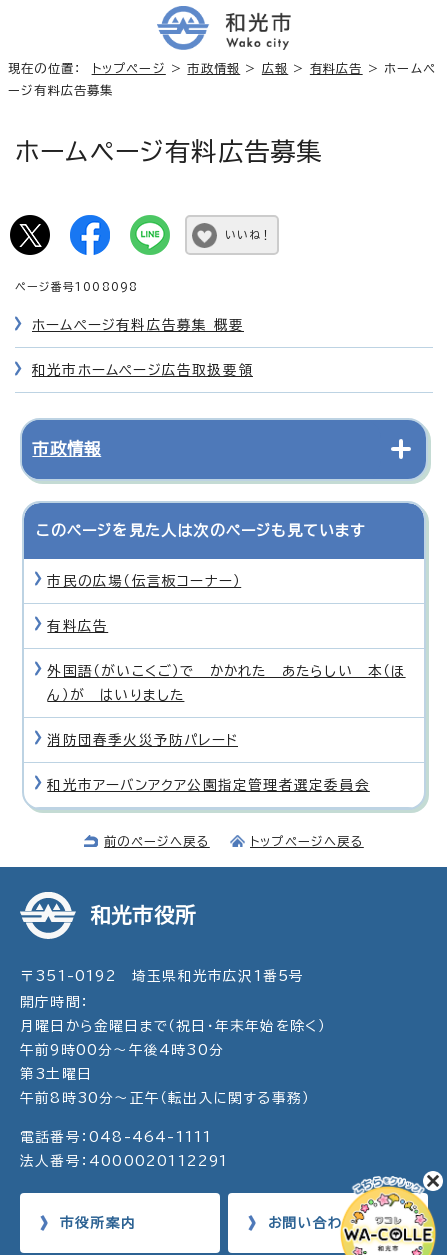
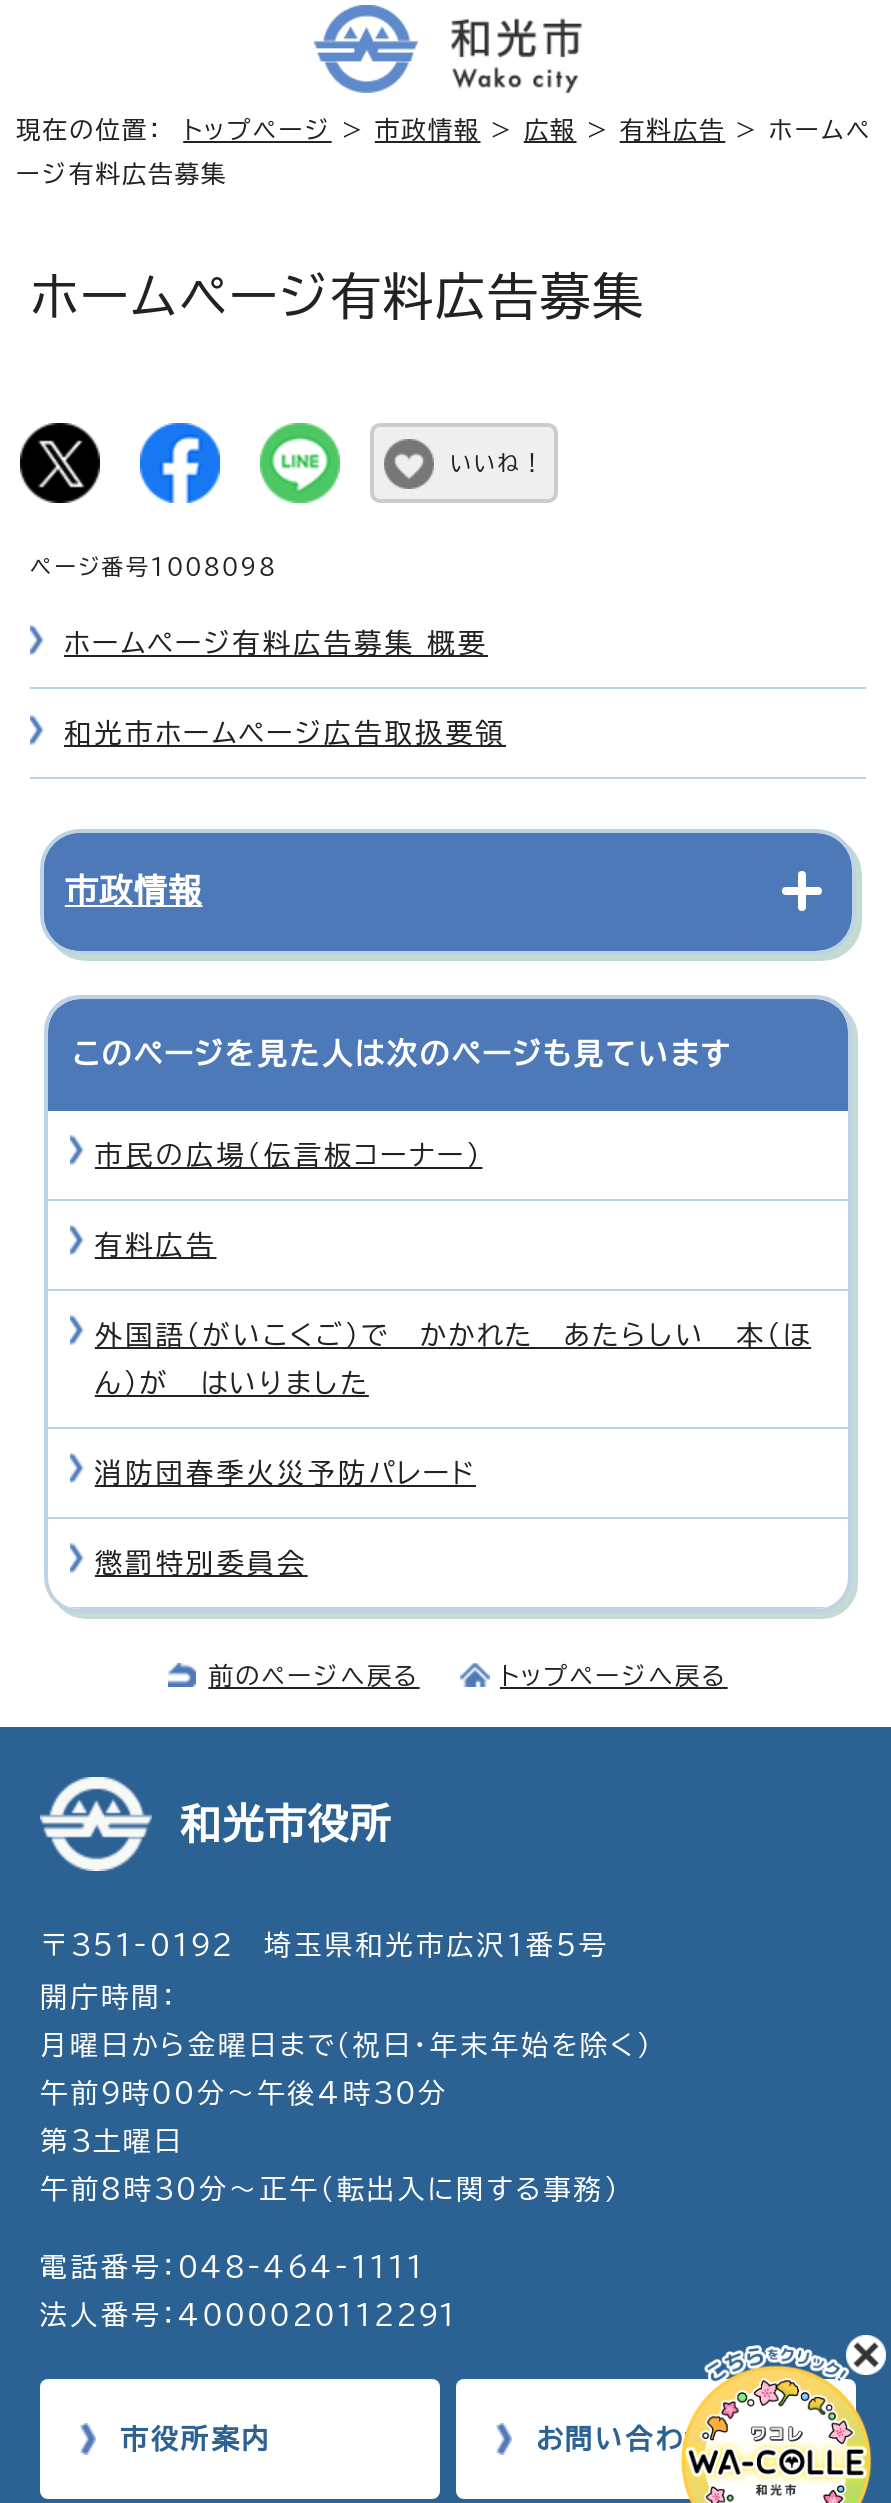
- 和光市アーバンアクア公園指定管理者選定委員会
+ 懲罰特別委員会
